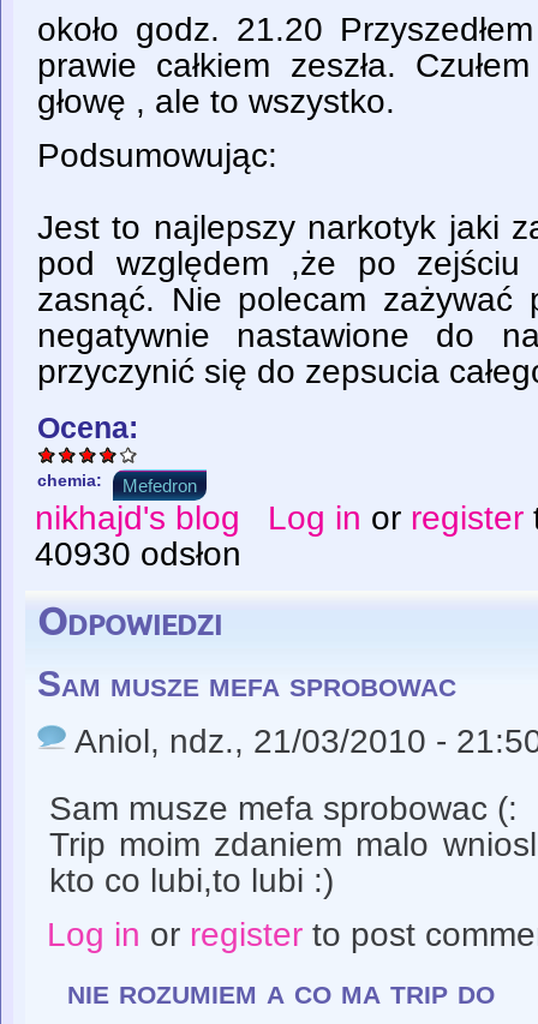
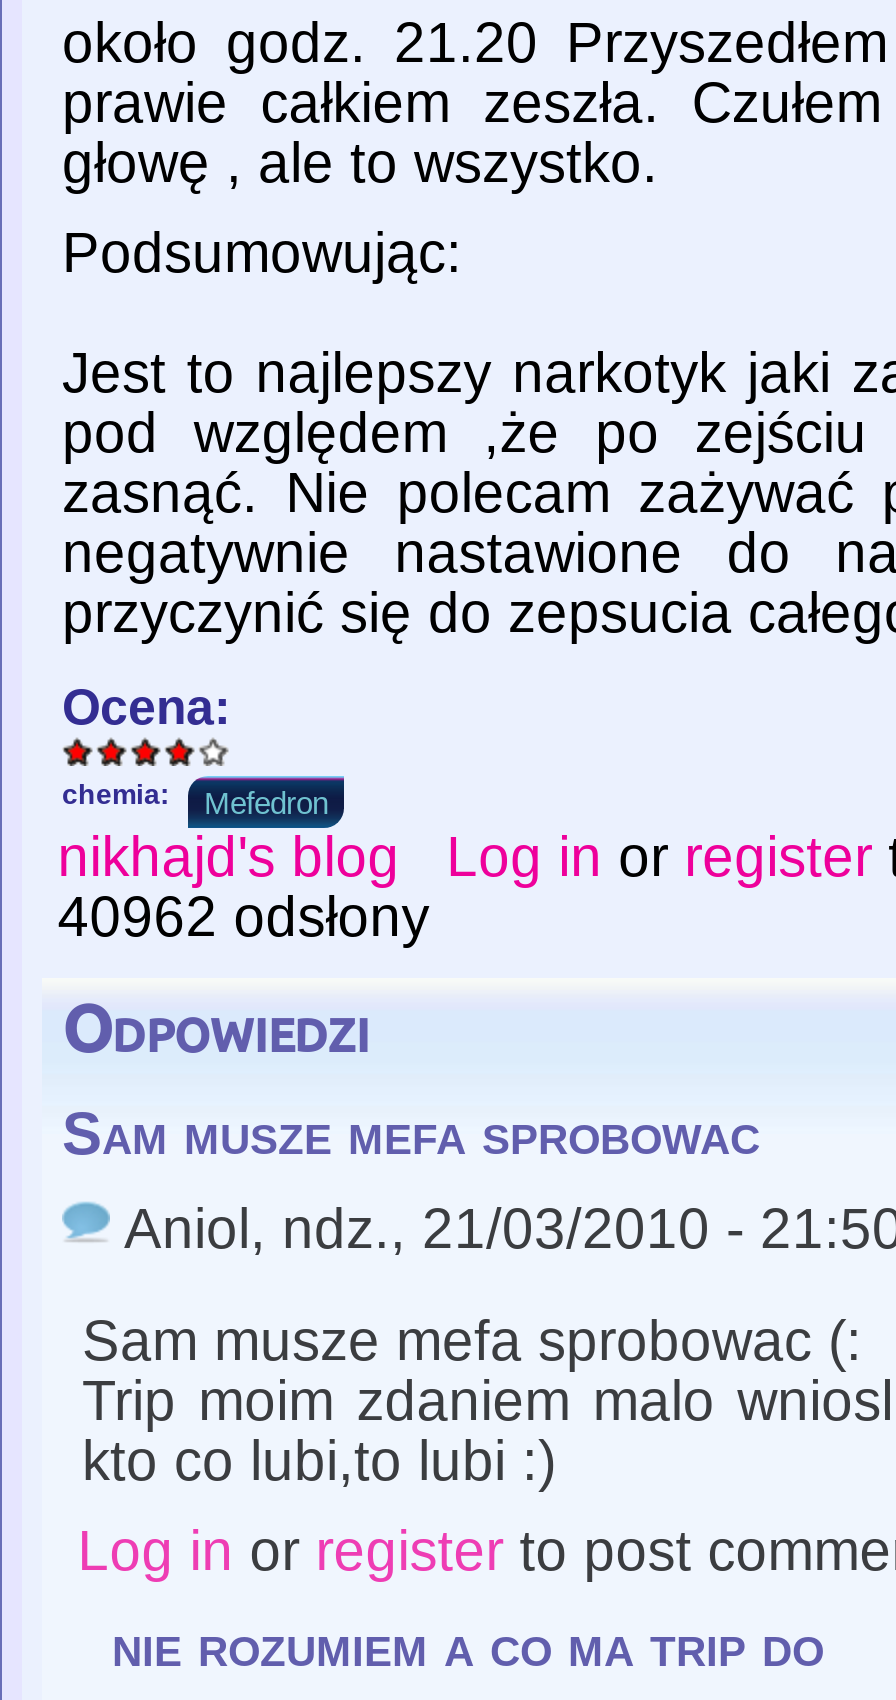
- 40930 odsłon
+ 40962 odsłony
